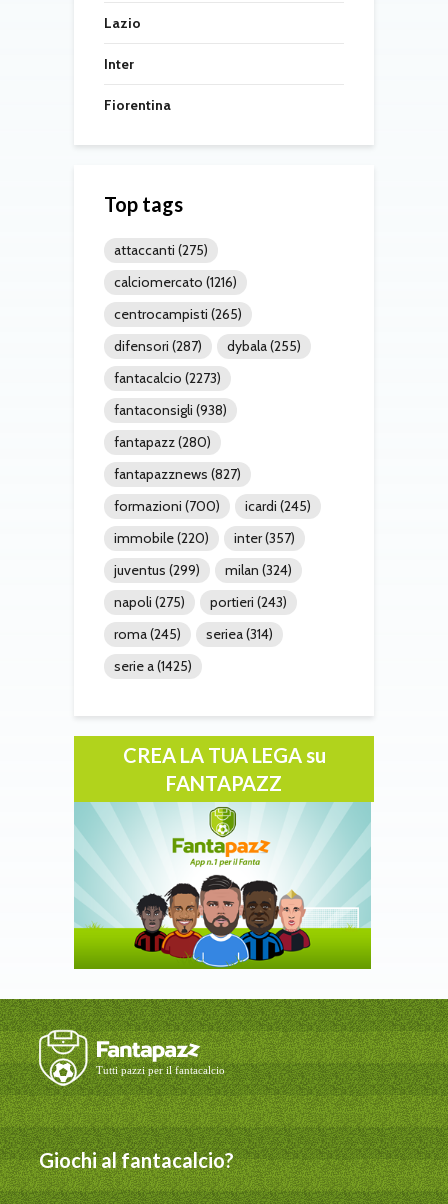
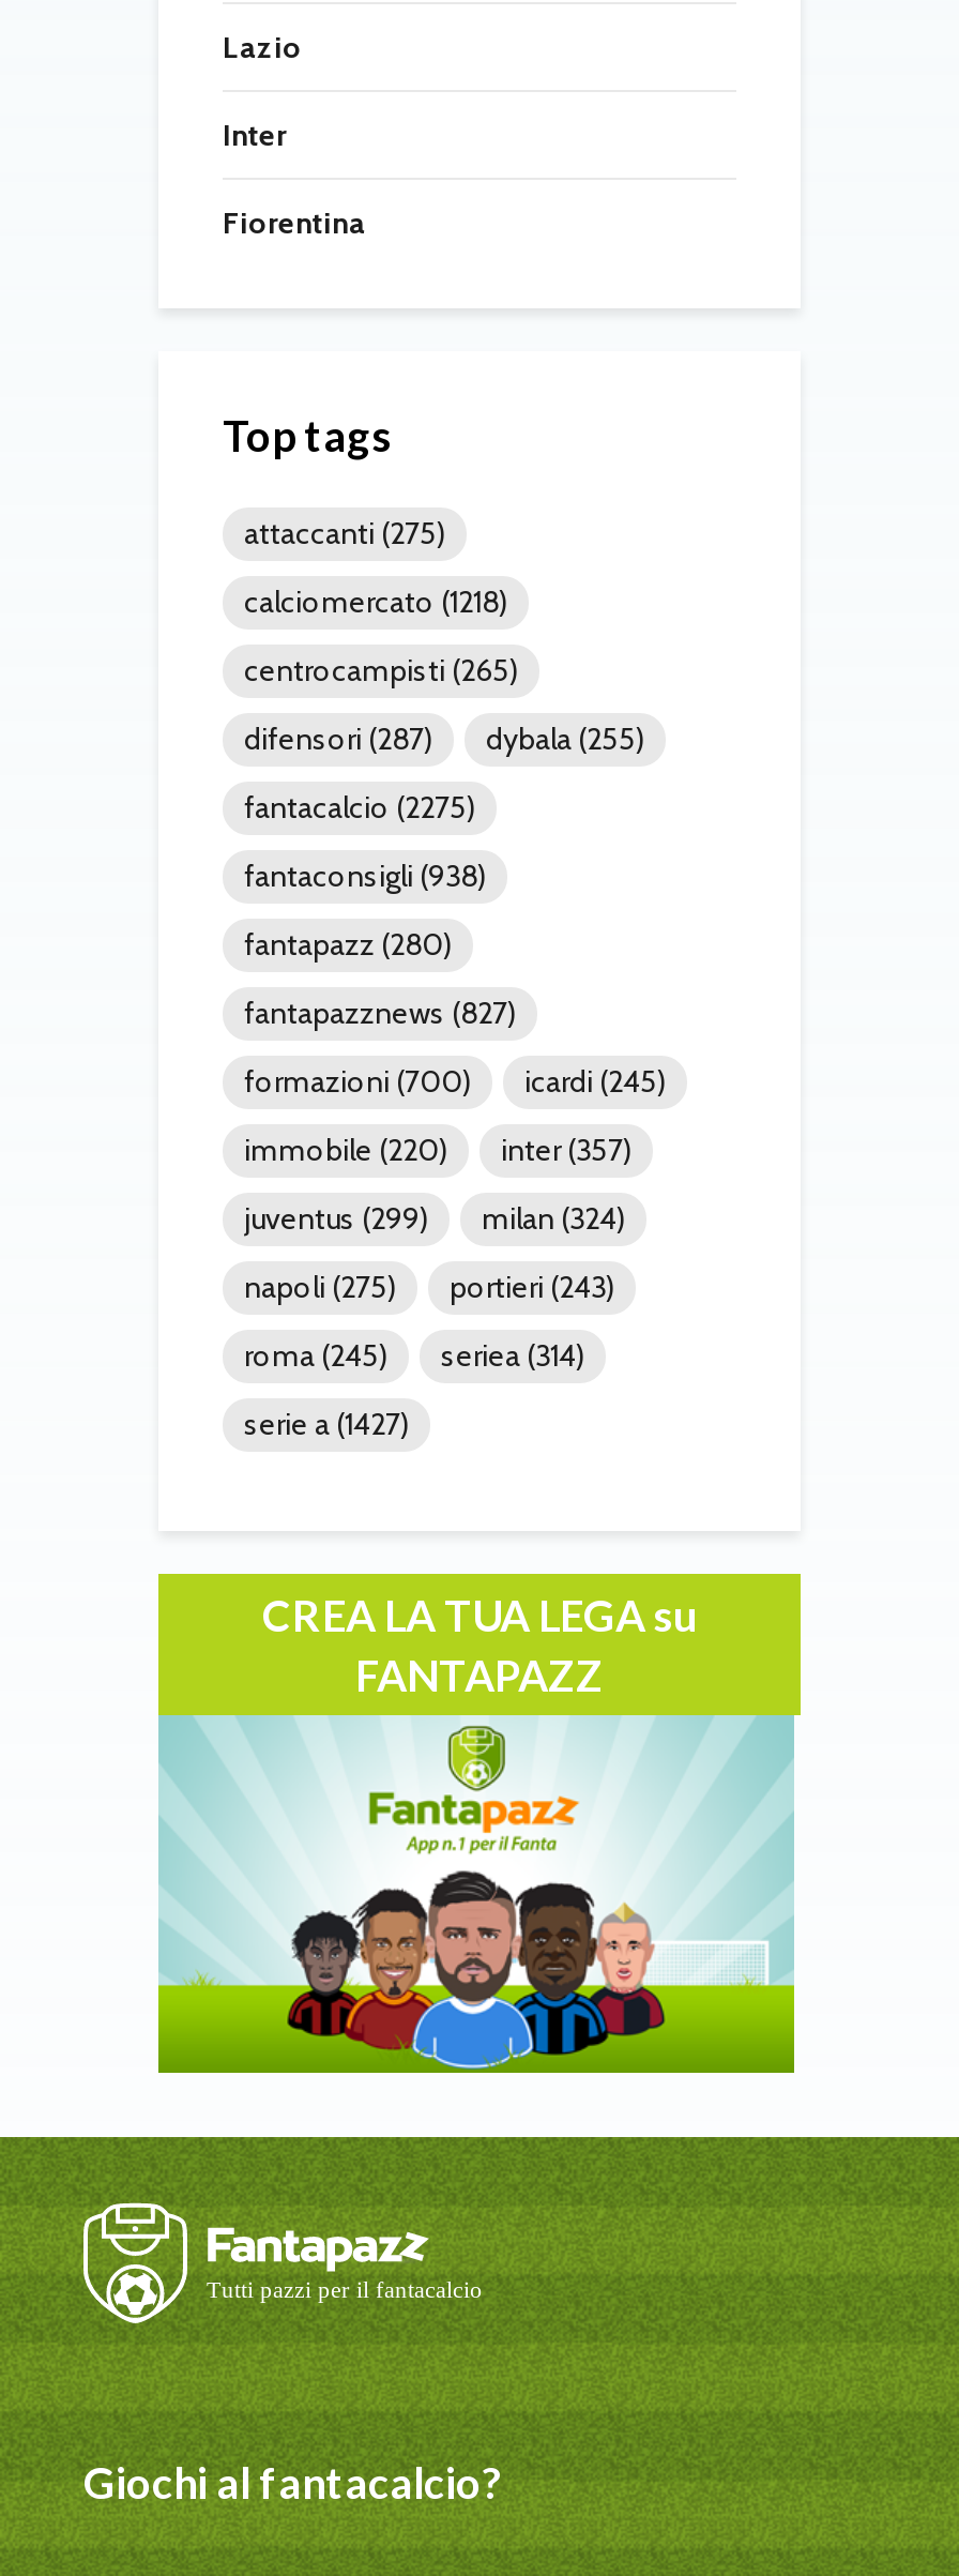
- calciomercato (1216)
+ calciomercato (1218)

- fantacalcio (2273)
+ fantacalcio (2275)

- serie a (1425)
+ serie a (1427)
